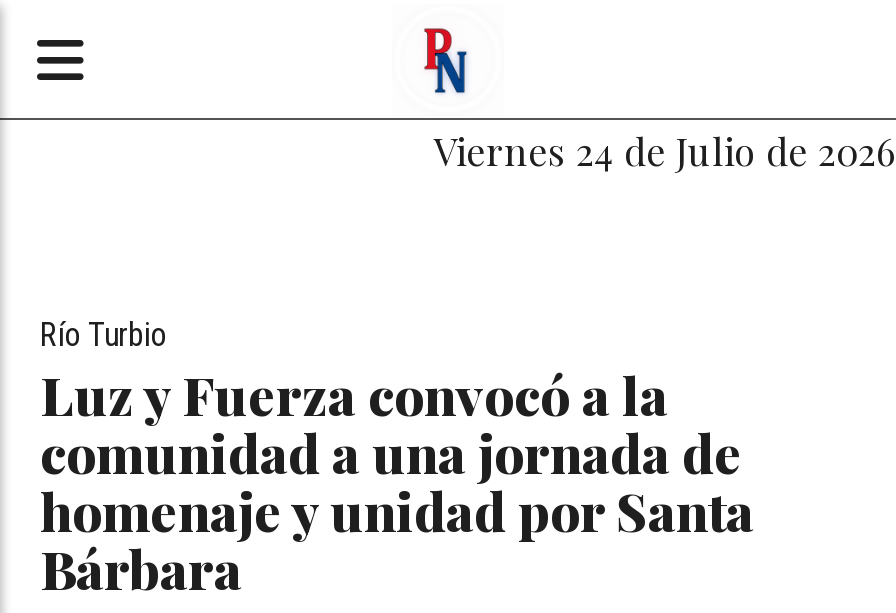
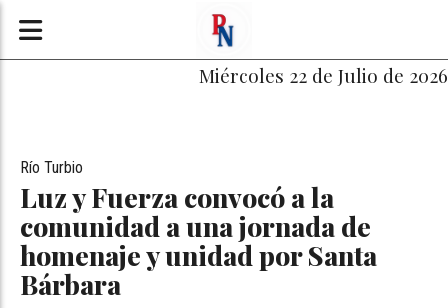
- Viernes 24 de Julio de 2026
+ Miércoles 22 de Julio de 2026
